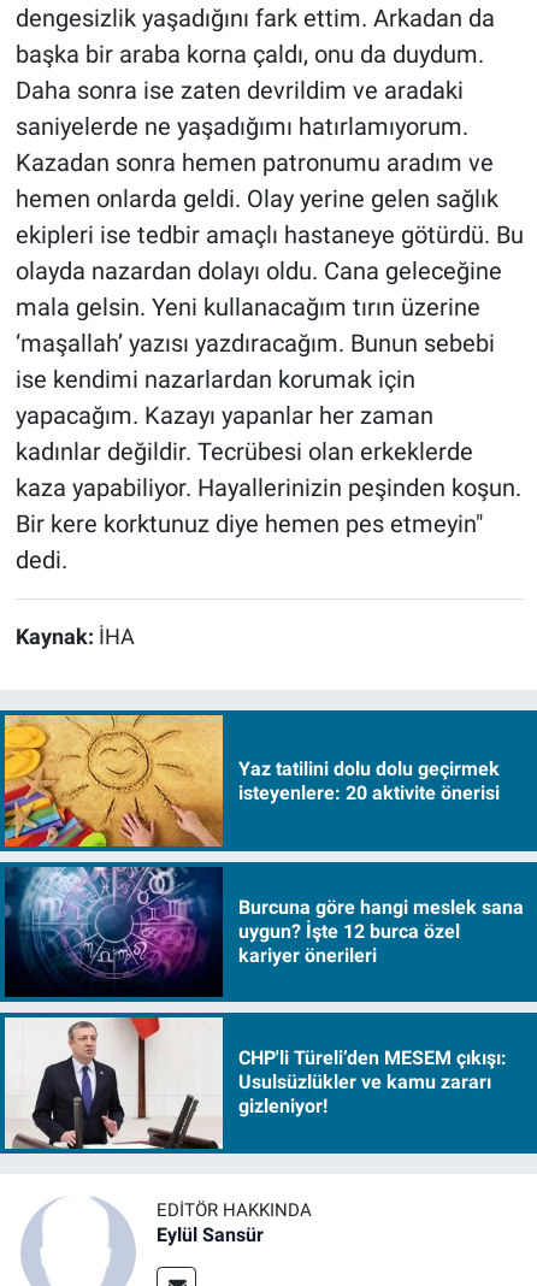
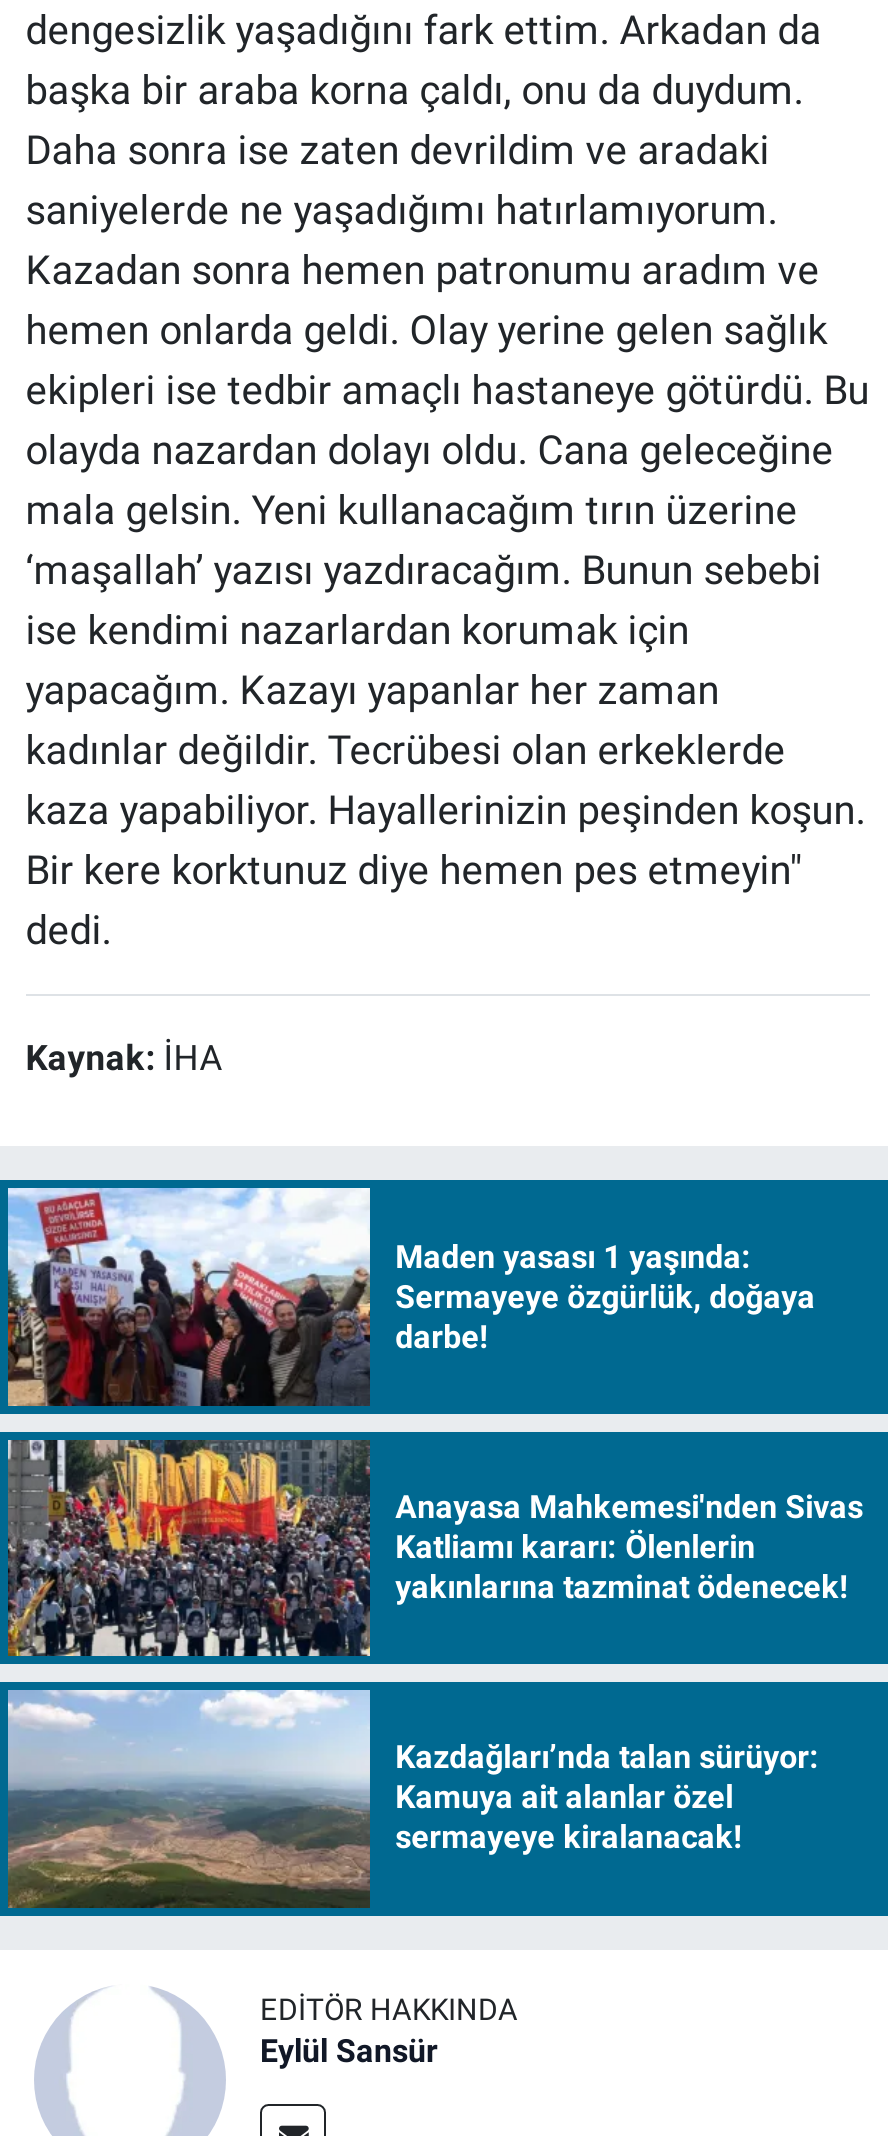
- [image]
- Yaz tatilini dolu dolu geçirmek
- isteyenlere: 20 aktivite önerisi
+ [image]
+ Maden yasası 1 yaşında:
+ Sermayeye özgürlük, doğaya
+ darbe!

- [image]
- Burcuna göre hangi meslek sana
- uygun? İşte 12 burca özel
- kariyer önerileri
+ [image]
+ Anayasa Mahkemesi'nden Sivas
+ Katliamı kararı: Ölenlerin
+ yakınlarına tazminat ödenecek!

- [image]
- CHP'li Türeli’den MESEM çıkışı:
- Usulsüzlükler ve kamu zararı
- gizleniyor!
+ [image]
+ Kazdağları’nda talan sürüyor:
+ Kamuya ait alanlar özel
+ sermayeye kiralanacak!
